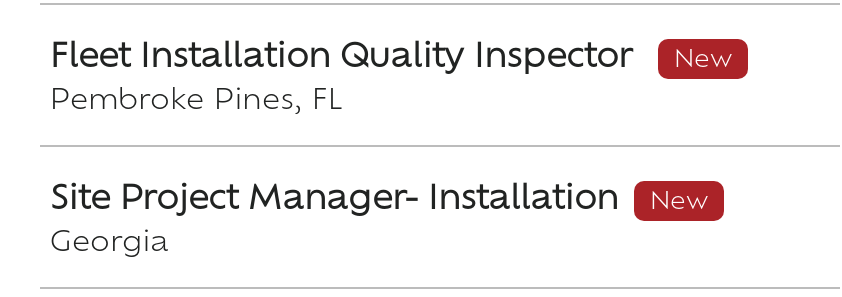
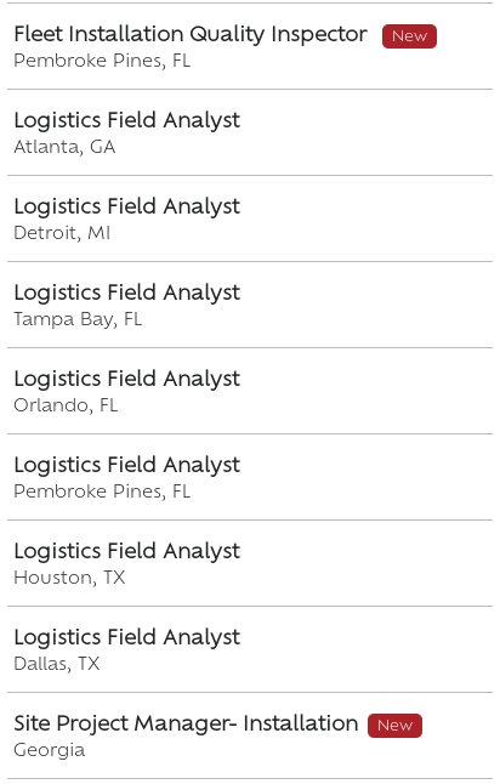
+ Logistics Field Analyst
+ Atlanta, GA
+ Logistics Field Analyst
+ Detroit, MI
+ Logistics Field Analyst
+ Tampa Bay, FL
+ Logistics Field Analyst
+ Orlando, FL
+ Logistics Field Analyst
+ Pembroke Pines, FL
+ Logistics Field Analyst
+ Houston, TX
+ Logistics Field Analyst
+ Dallas, TX
